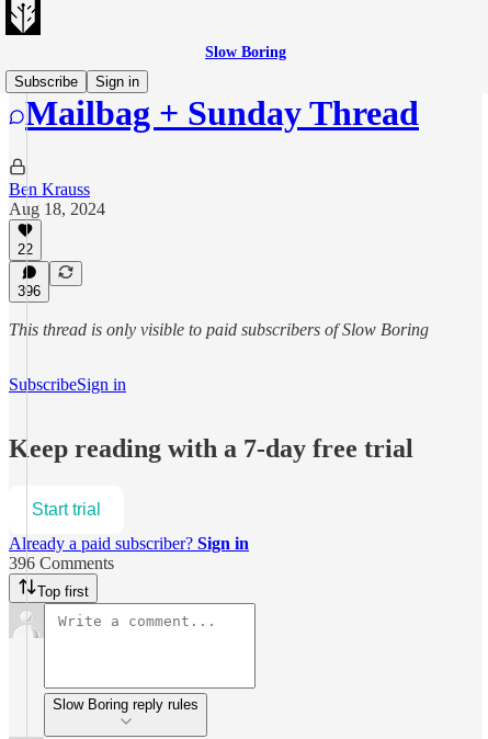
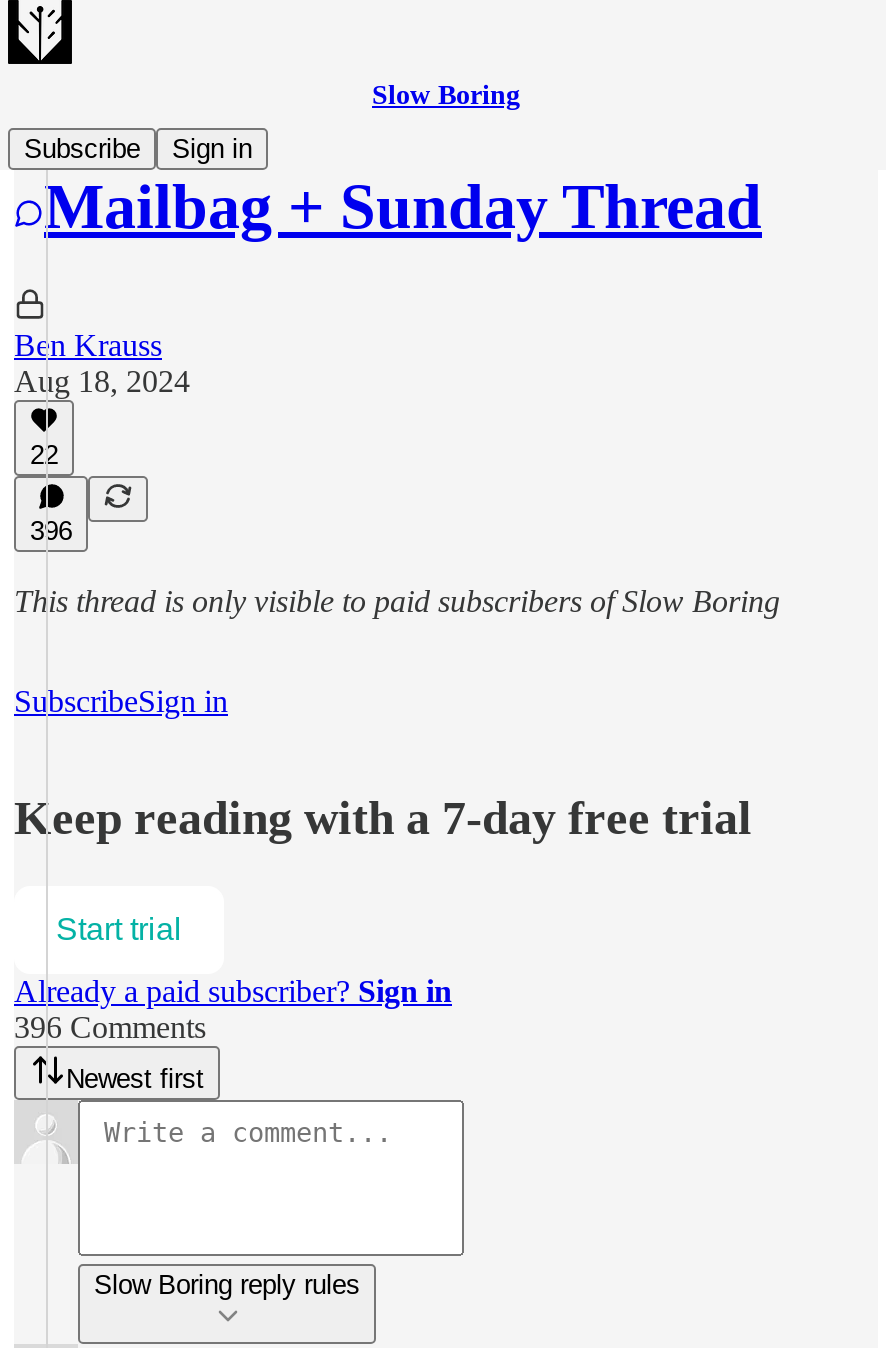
- Top first
+ Newest first
